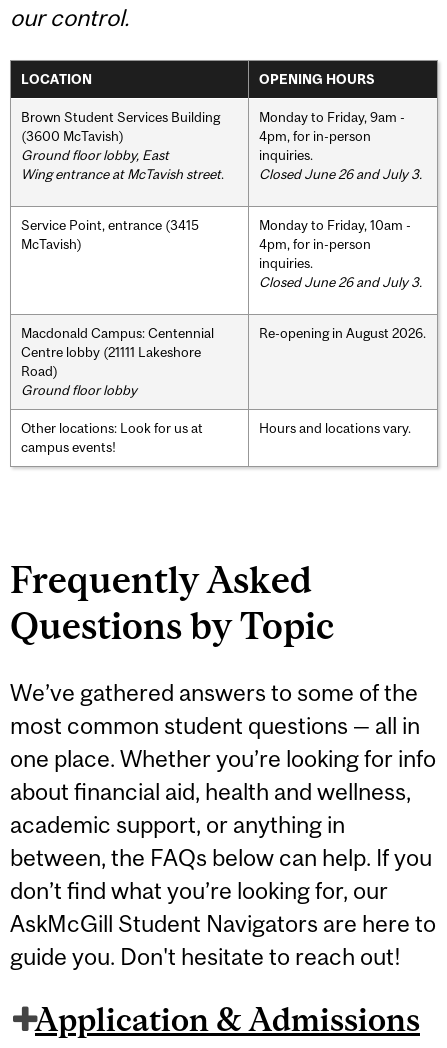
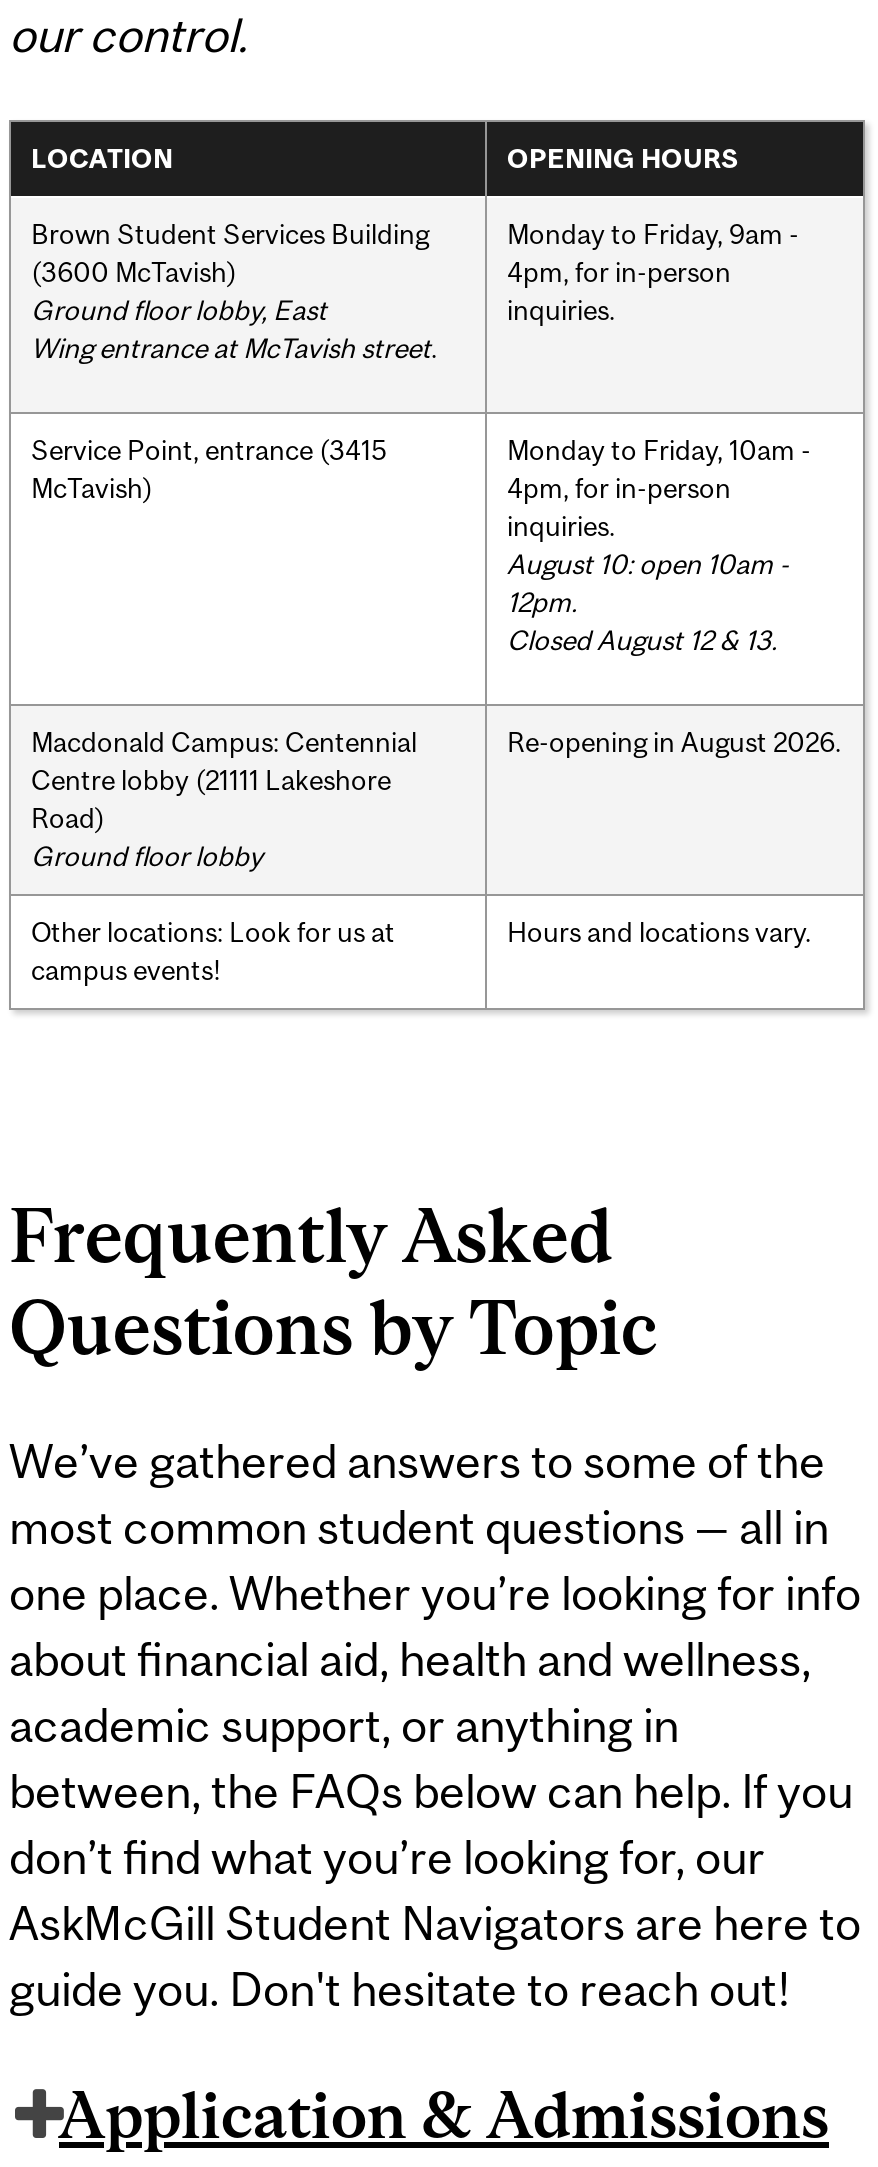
- Closed June 26 and July 3.

- Closed June 26 and July 3.
+ August 10: open 10am -
+ 12pm.
+ Closed August 12 & 13.
